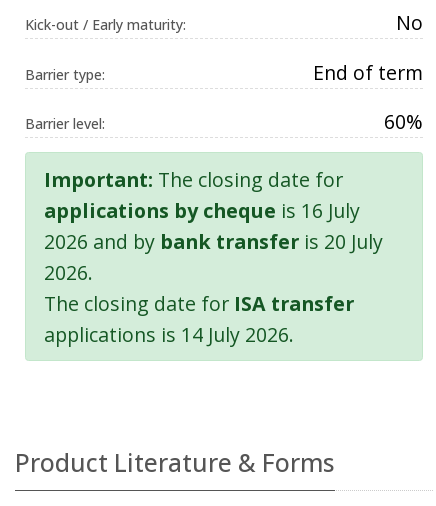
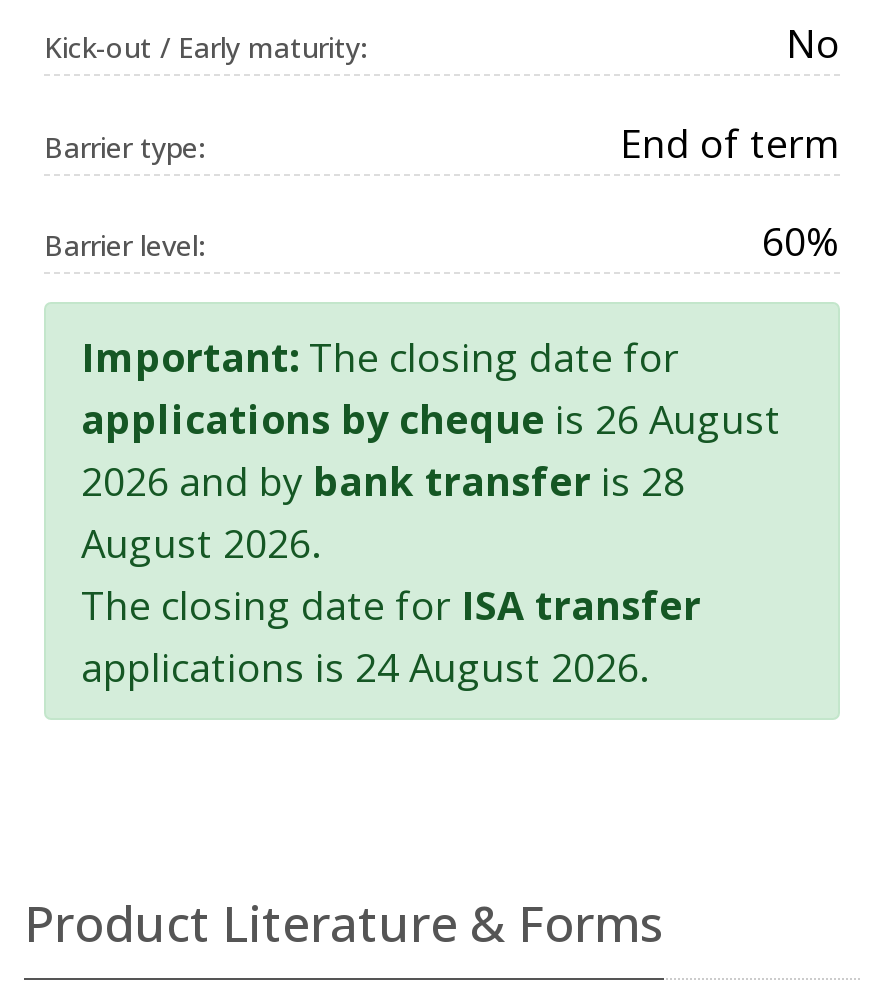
- applications by cheque is 16 July
- 2026 and by bank transfer is 20 July
- 2026.
+ applications by cheque is 26 August
+ 2026 and by bank transfer is 28
+ August 2026.

- applications is 14 July 2026.
+ applications is 24 August 2026.
